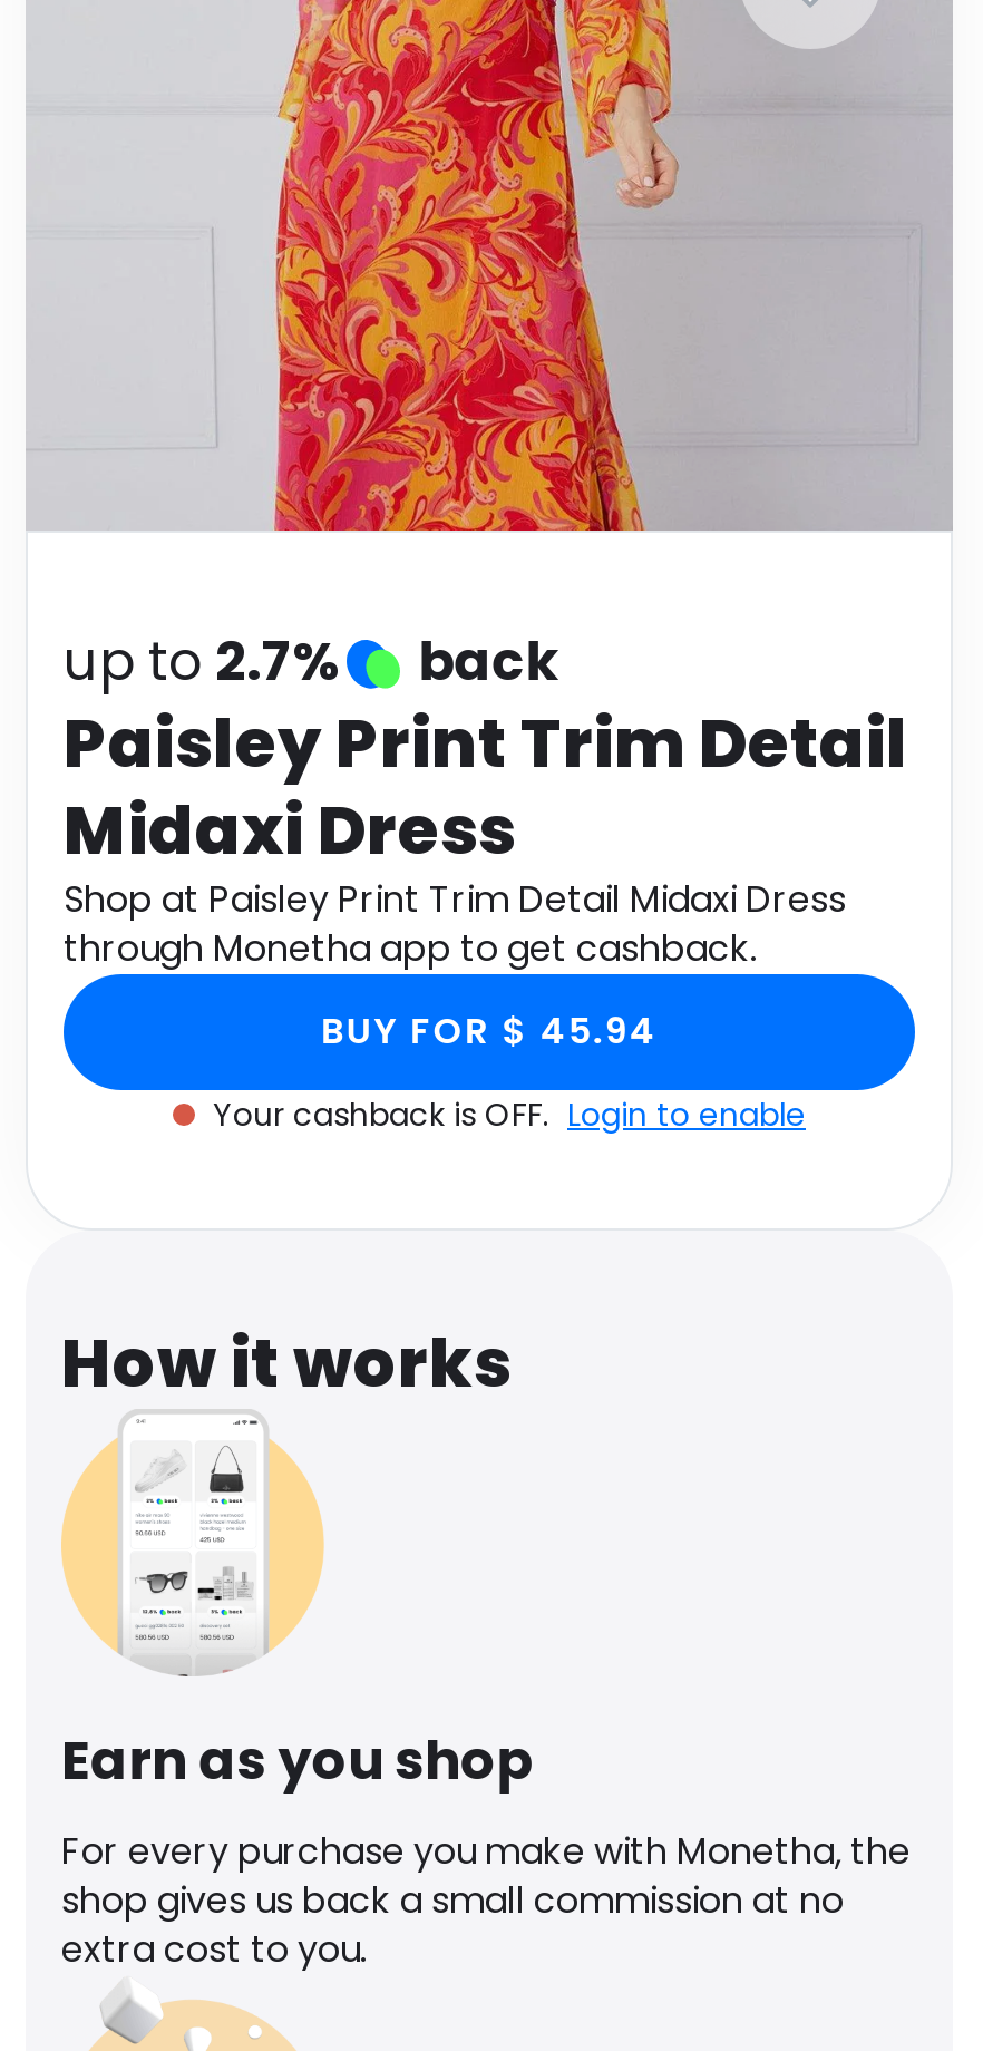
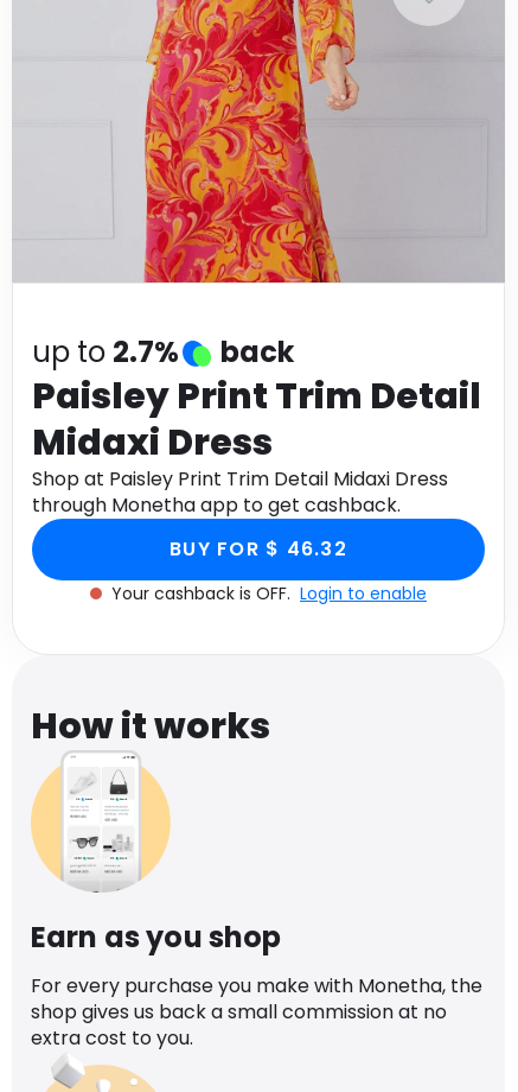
- BUY FOR $ 45.94
+ BUY FOR $ 46.32
